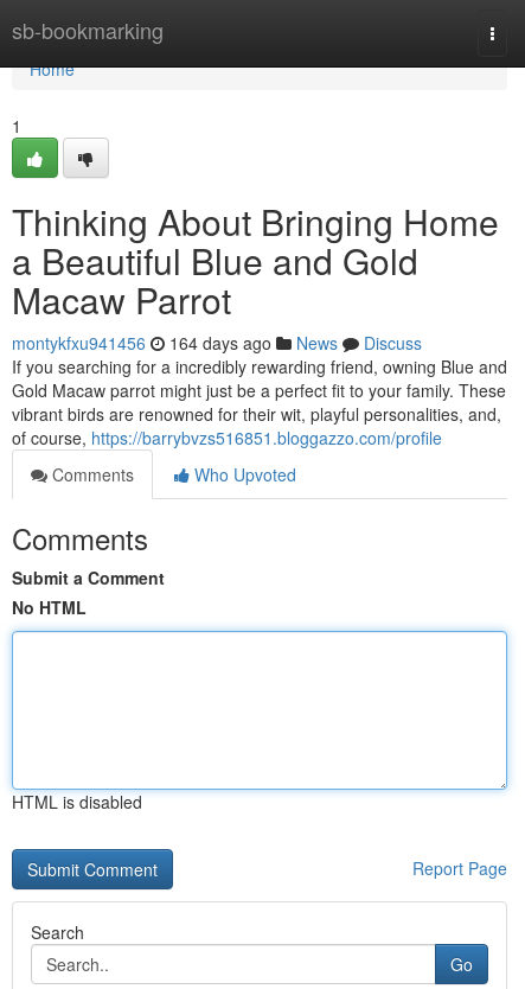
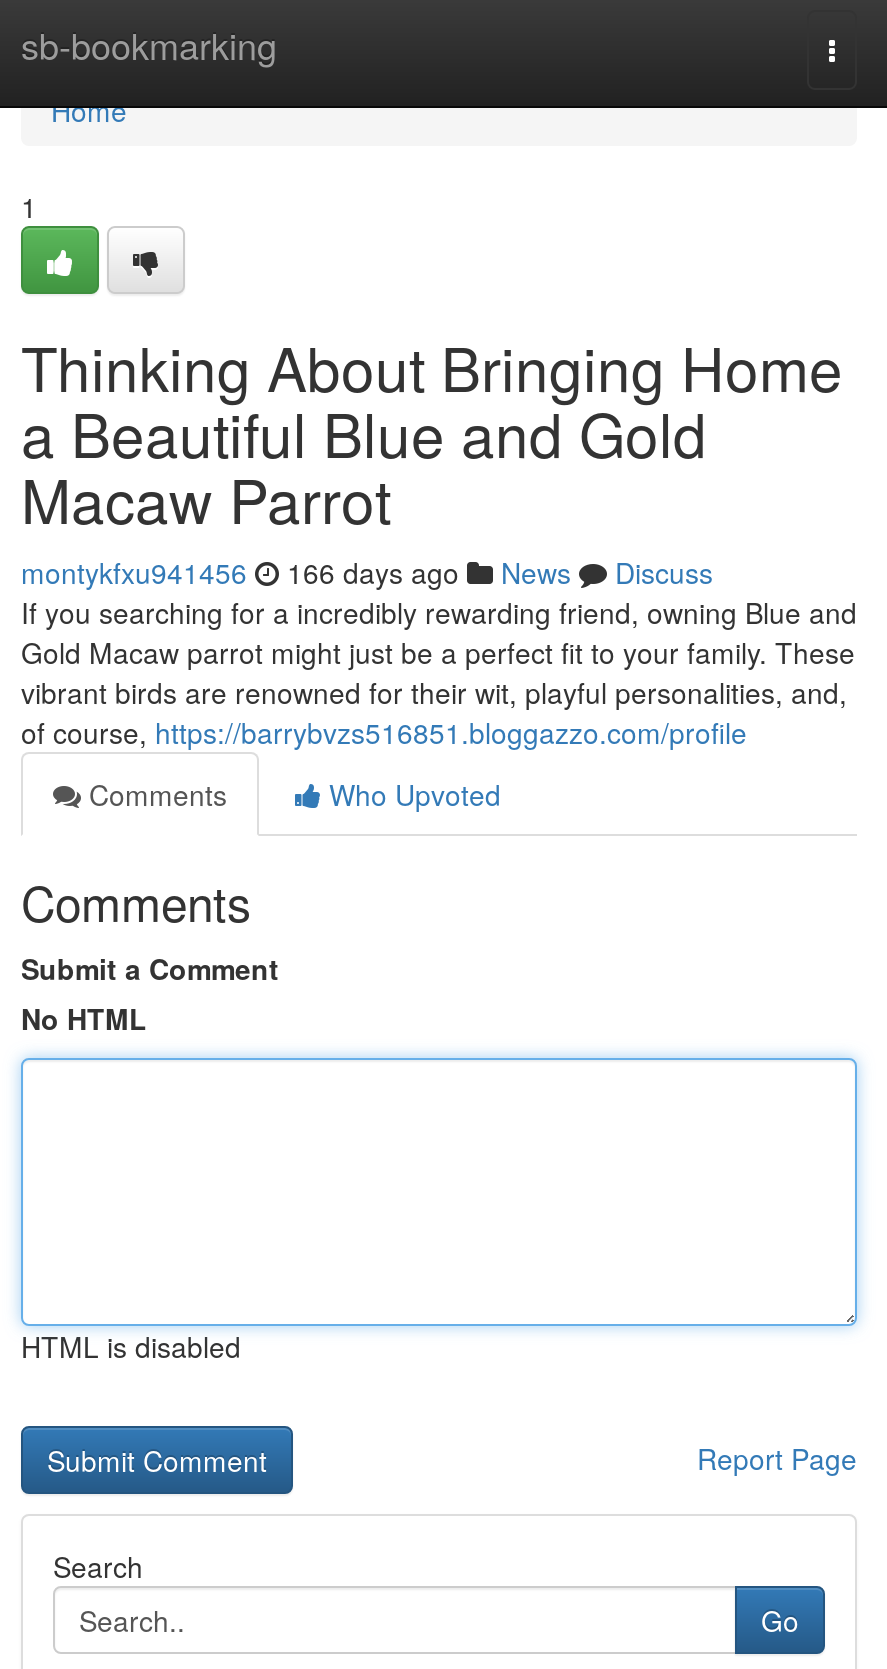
- montykfxu941456 164 days ago News Discuss
+ montykfxu941456 166 days ago News Discuss
